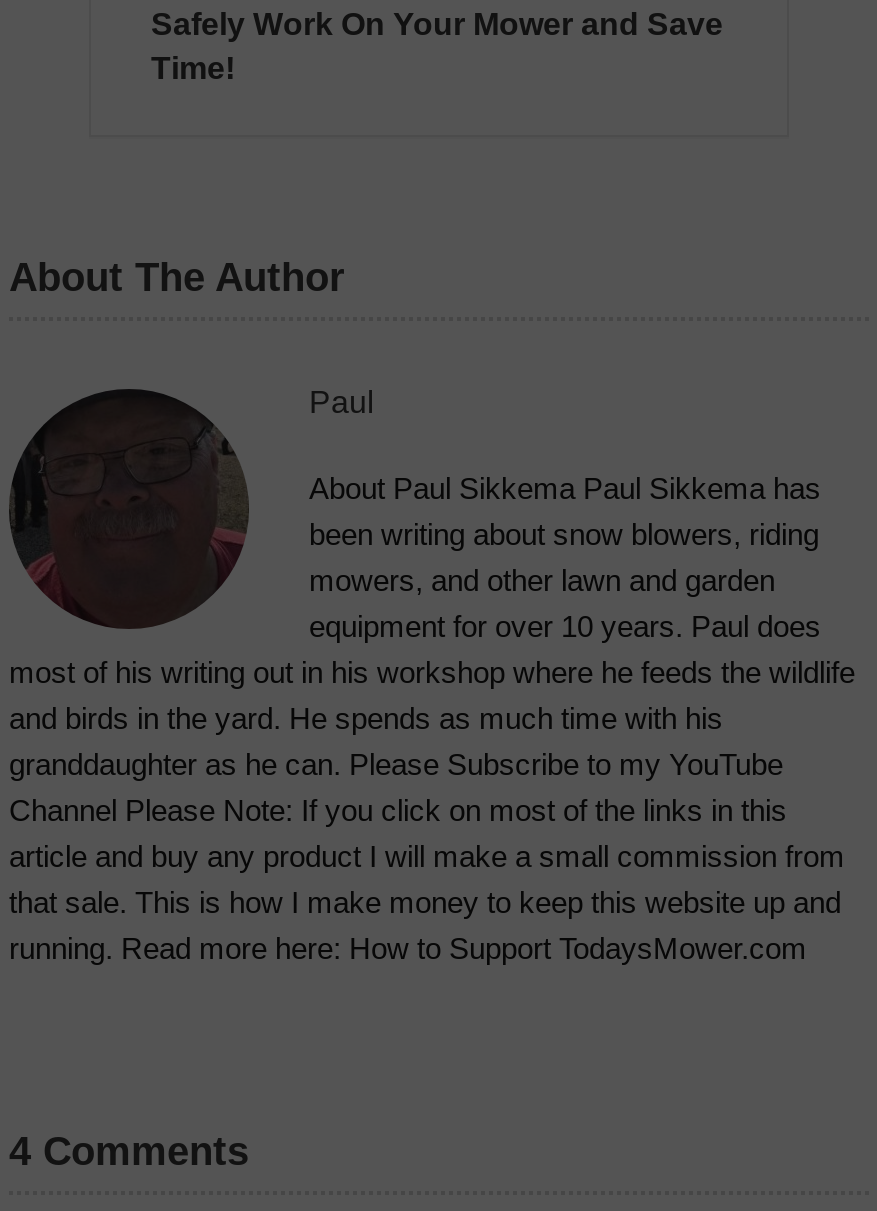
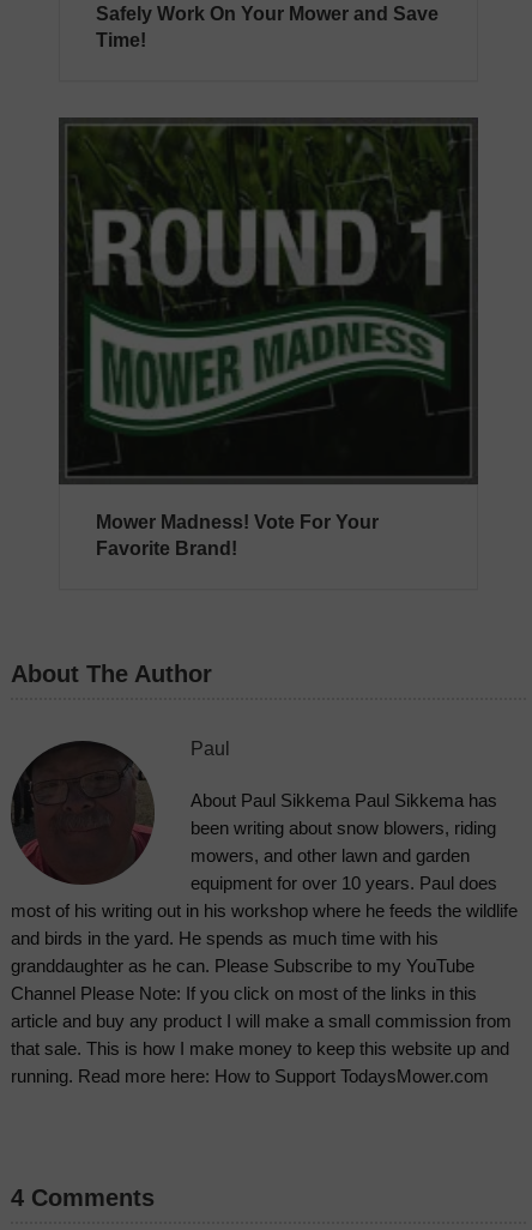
+ [image]
+ Mower Madness! Vote For Your
+ Favorite Brand!
